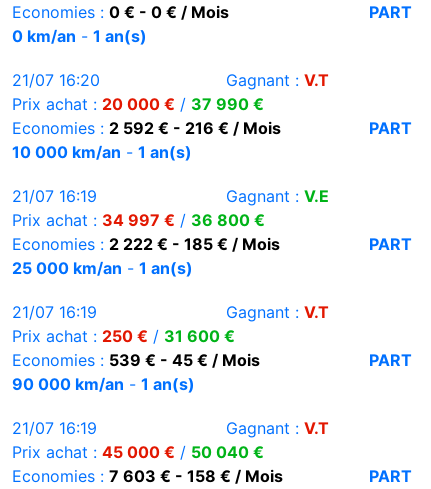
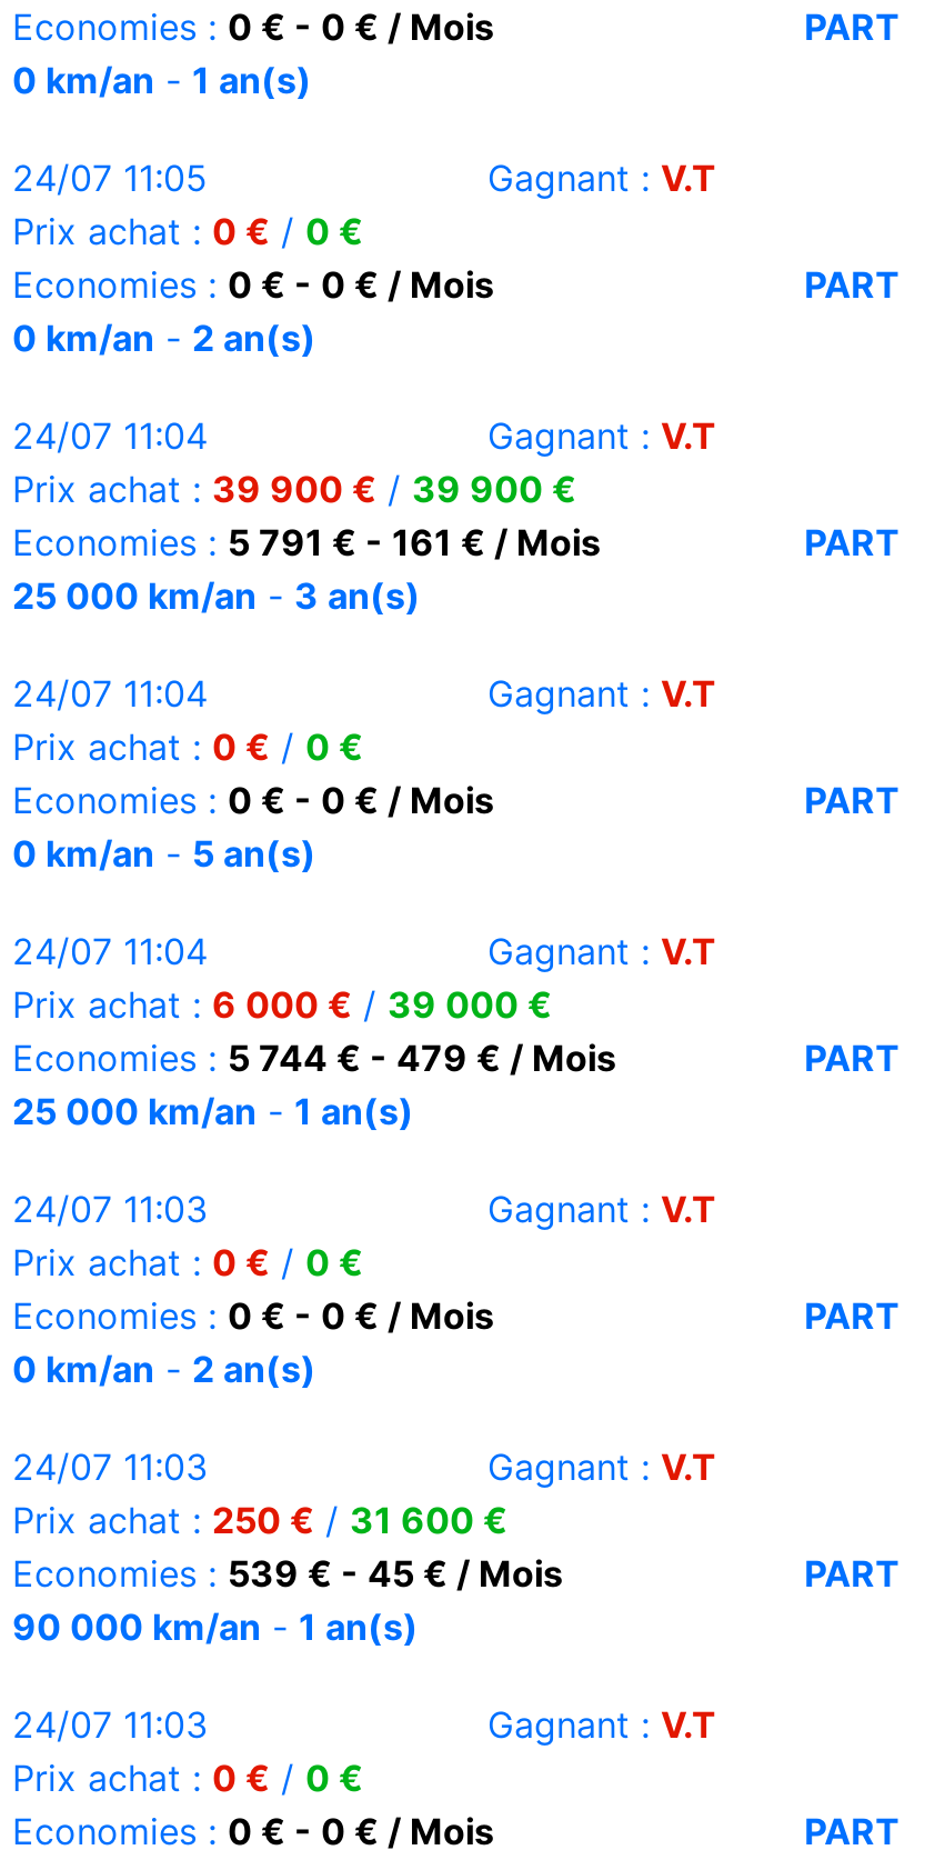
- 21/07 16:20
+ 24/07 11:05

- Prix achat : 20 000 €/ 37 990 €
+ Prix achat : 0 €/ 0 €

- Economies : 2 592 € - 216 € / Mois
+ Economies : 0 € - 0 € / Mois

- 10 000 km/an - 1 an(s)
- 21/07 16:19
- Gagnant : V.E
- Prix achat : 34 997 €/ 36 800 €
- Economies : 2 222 € - 185 € / Mois
+ 0 km/an - 2 an(s)
+ 24/07 11:04
+ Gagnant : V.T
+ Prix achat : 39 900 €/ 39 900 €
+ Economies : 5 791 € - 161 € / Mois
+ PART
+ 25 000 km/an - 3 an(s)
+ 24/07 11:04
+ Gagnant : V.T
+ Prix achat : 0 €/ 0 €
+ Economies : 0 € - 0 € / Mois
+ PART
+ 0 km/an - 5 an(s)
+ 24/07 11:04
+ Gagnant : V.T
+ Prix achat : 6 000 €/ 39 000 €
+ Economies : 5 744 € - 479 € / Mois

- 21/07 16:19
+ 24/07 11:03
+ Gagnant : V.T
+ Prix achat : 0 €/ 0 €
+ Economies : 0 € - 0 € / Mois
+ PART
+ 0 km/an - 2 an(s)
+ 24/07 11:03

- 21/07 16:19
+ 24/07 11:03

- Prix achat : 45 000 €/ 50 040 €
+ Prix achat : 0 €/ 0 €

- Economies : 7 603 € - 158 € / Mois
+ Economies : 0 € - 0 € / Mois
